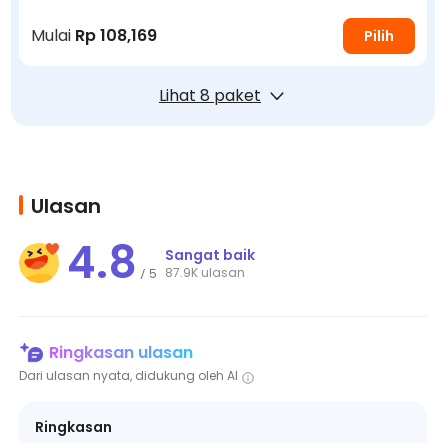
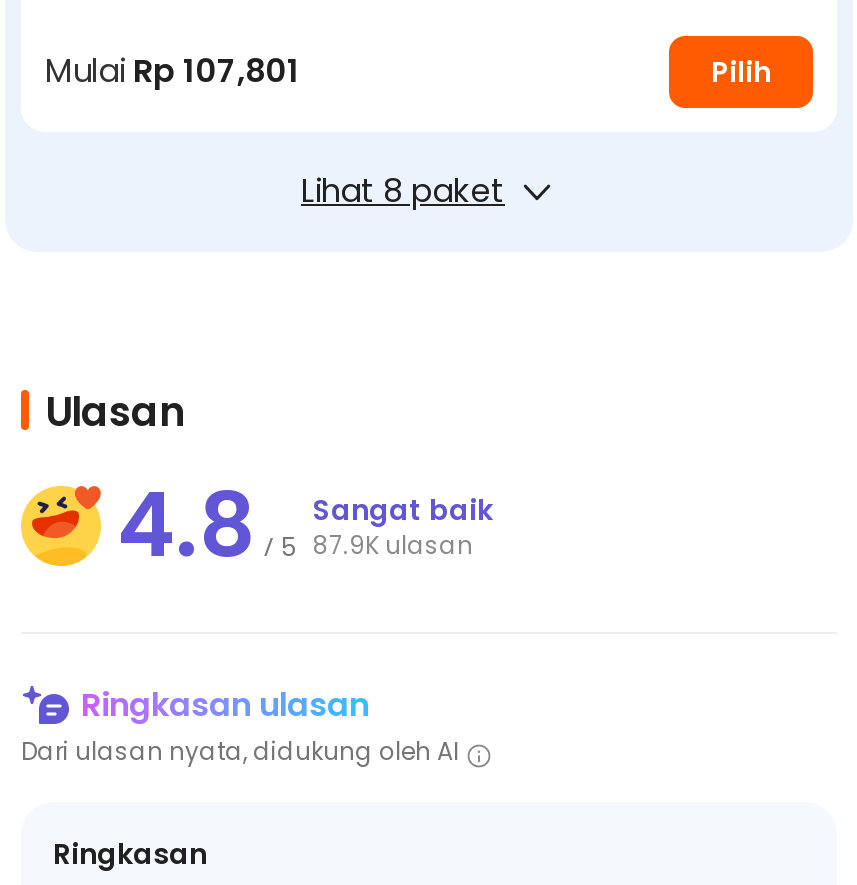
- Mulai Rp 108,169
+ Mulai Rp 107,801
